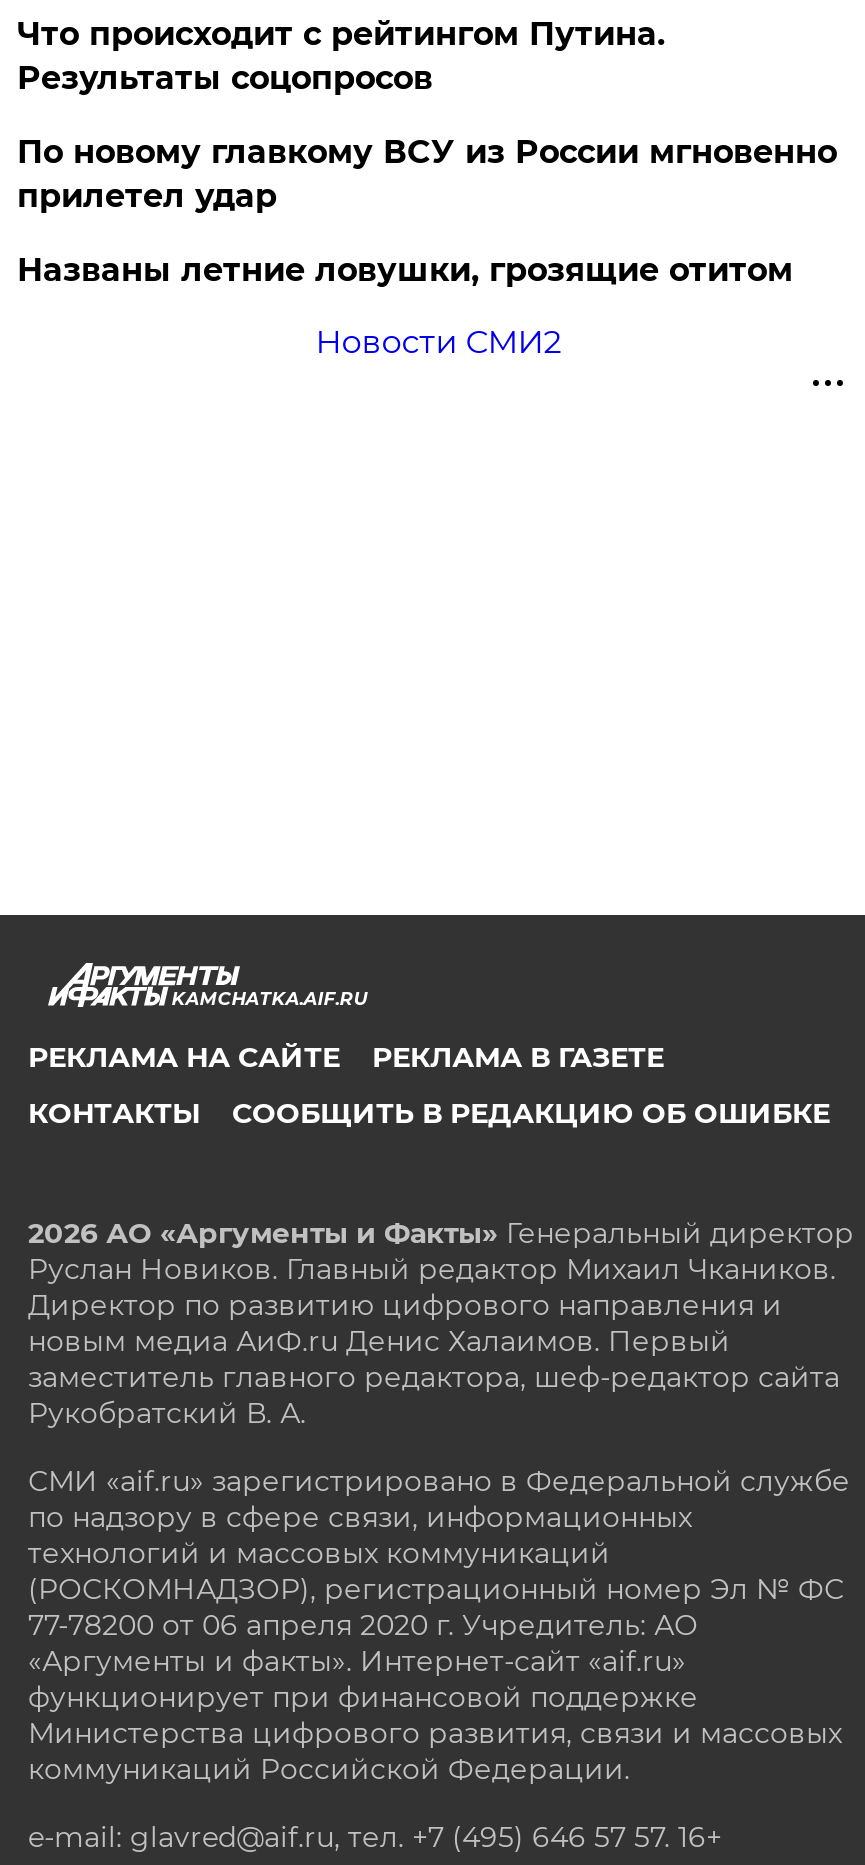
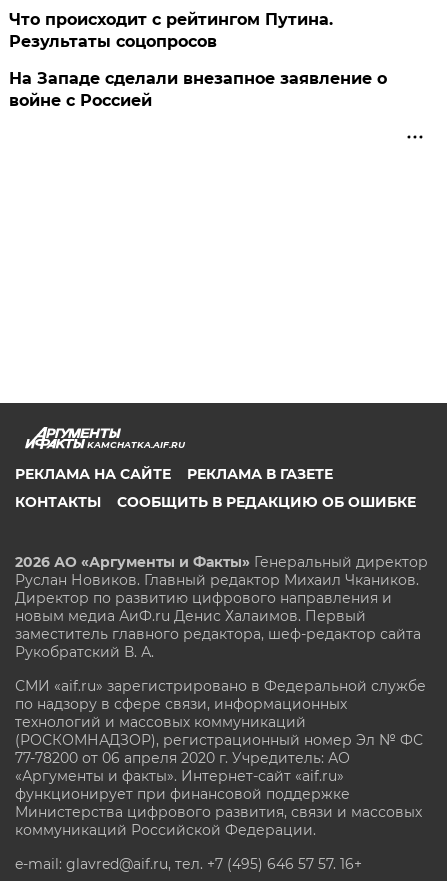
- По новому главкому ВСУ из России мгновенно
- прилетел удар
- Названы летние ловушки, грозящие отитом
- Новости СМИ2
+ На Западе сделали внезапное заявление о
+ войне с Россией
